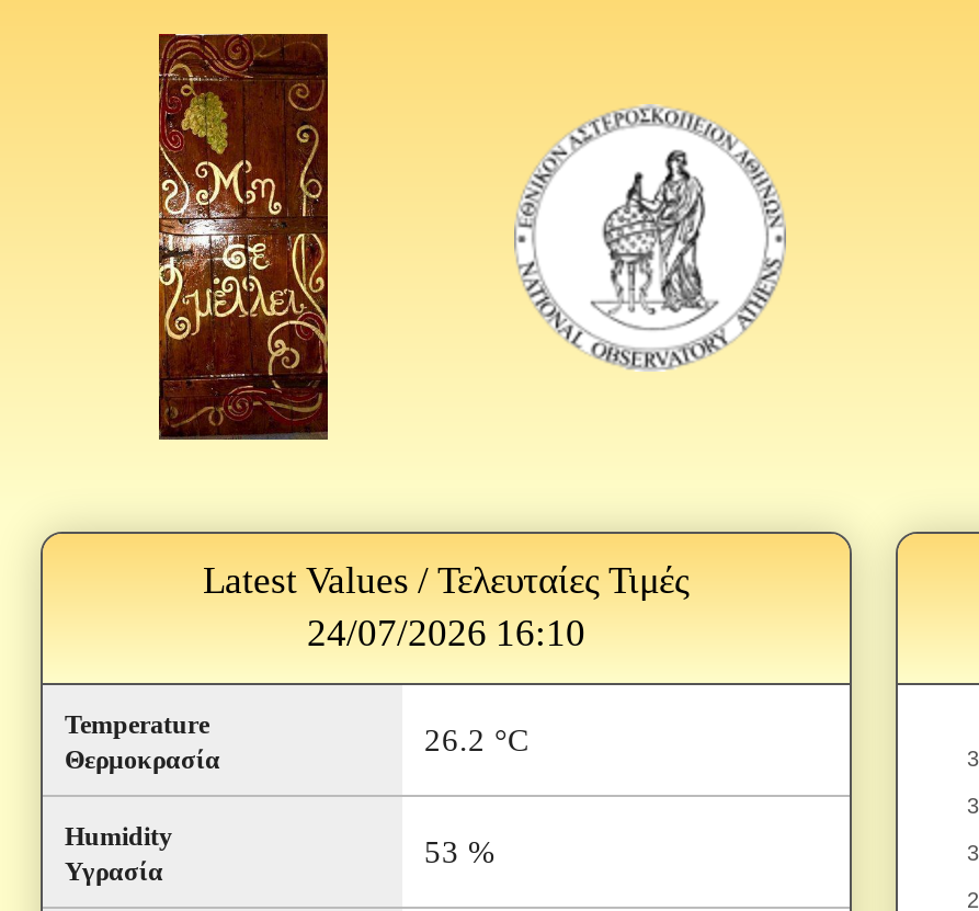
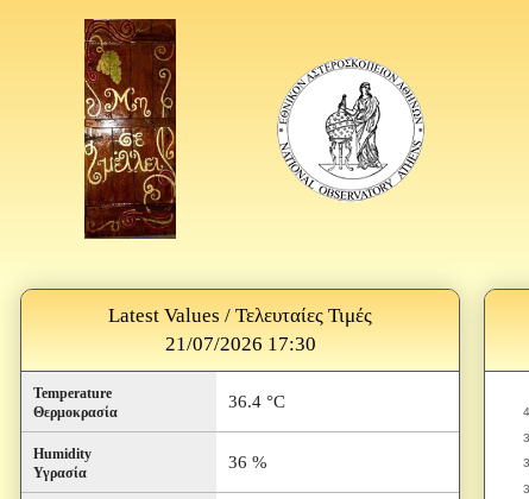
- 24/07/2026 16:10
+ 21/07/2026 17:30

- 26.2 °C
+ 36.4 °C

- 53 %
+ 36 %
